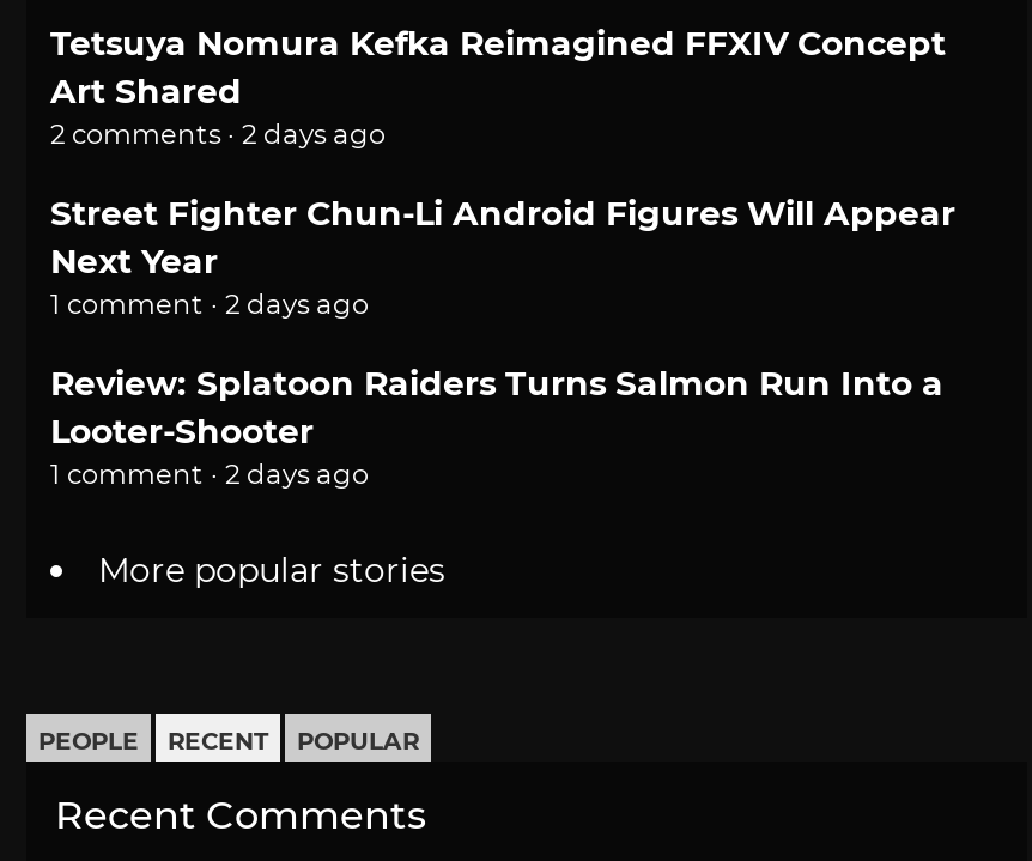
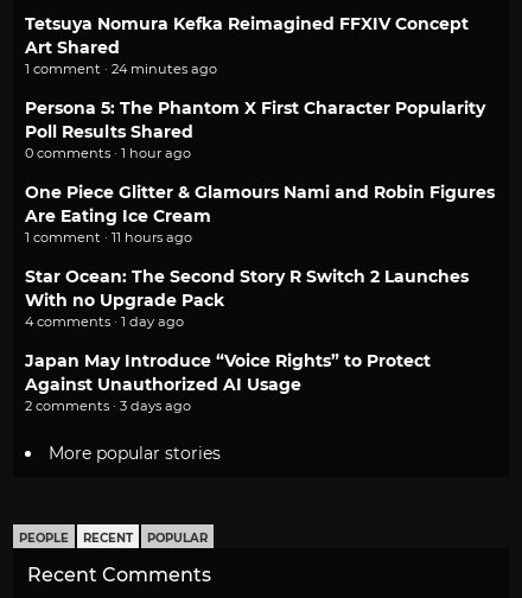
- 2 comments · 2 days ago
- Street Fighter Chun-Li Android Figures Will Appear
- Next Year
- 1 comment · 2 days ago
- Review: Splatoon Raiders Turns Salmon Run Into a
- Looter-Shooter
- 1 comment · 2 days ago
+ 1 comment · 24 minutes ago
+ Persona 5: The Phantom X First Character Popularity
+ Poll Results Shared
+ 0 comments · 1 hour ago
+ One Piece Glitter & Glamours Nami and Robin Figures
+ Are Eating Ice Cream
+ 1 comment · 11 hours ago
+ Star Ocean: The Second Story R Switch 2 Launches
+ With no Upgrade Pack
+ 4 comments · 1 day ago
+ Japan May Introduce “Voice Rights” to Protect
+ Against Unauthorized AI Usage
+ 2 comments · 3 days ago
